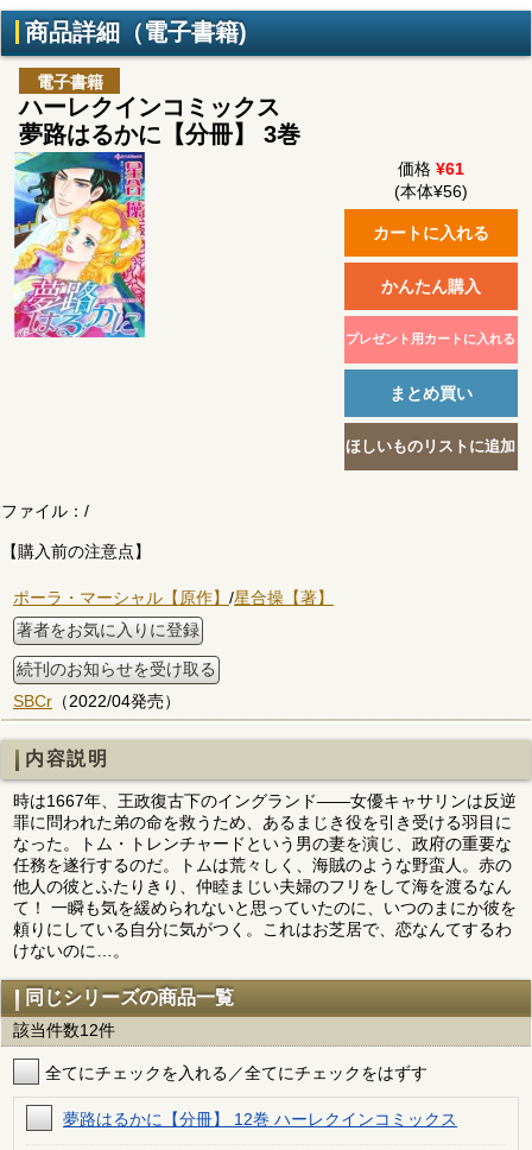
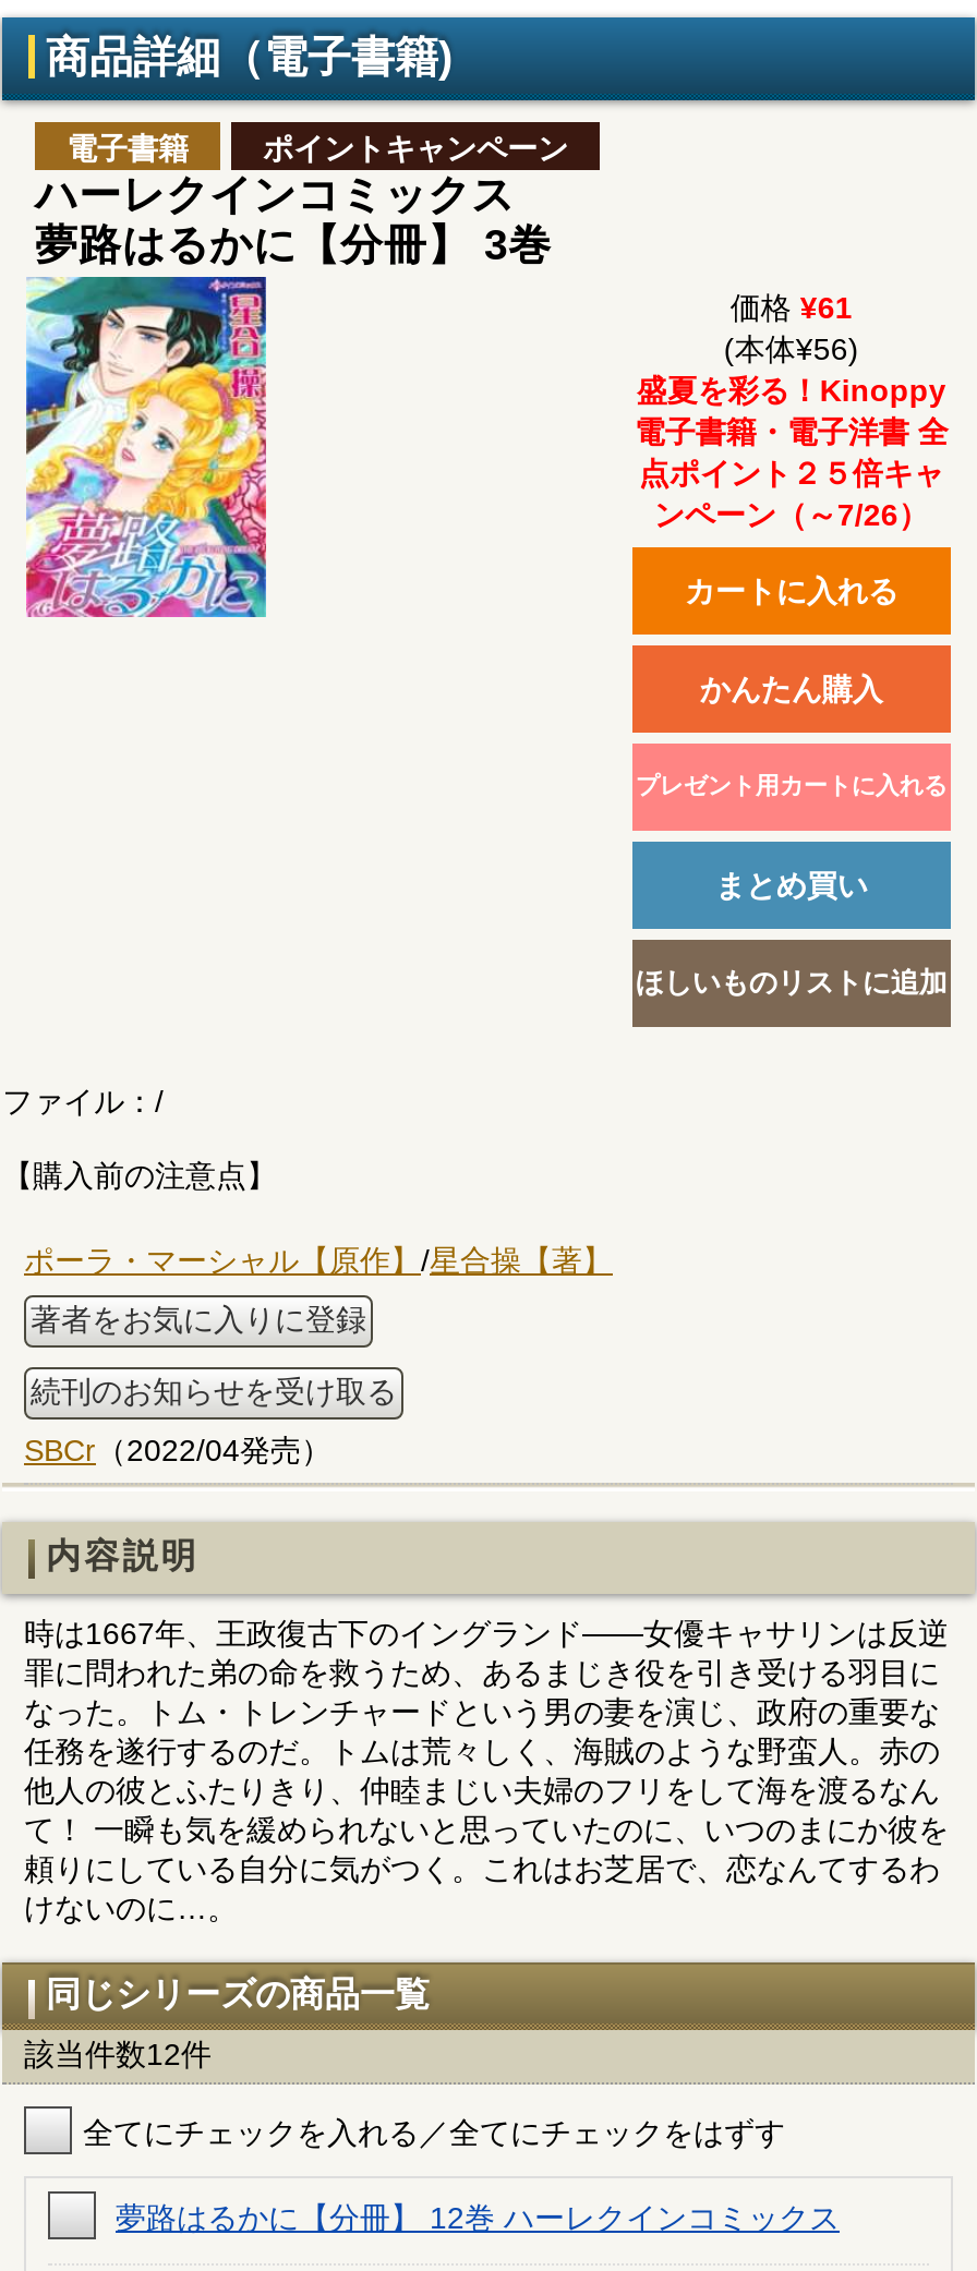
+ ポイントキャンペーン

+ 盛夏を彩る！Kinoppy
+ 電子書籍・電子洋書 全
+ 点ポイント２５倍キャ
+ ンペーン（～7/26）
